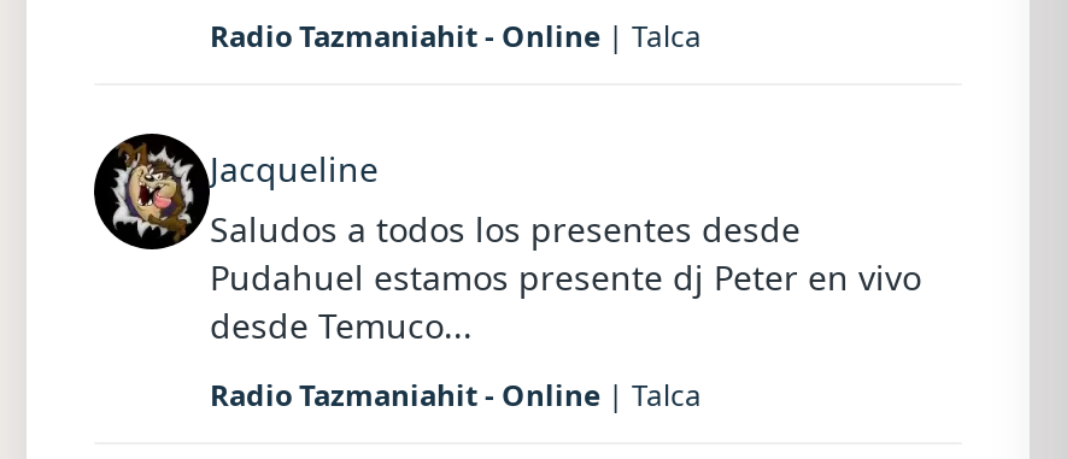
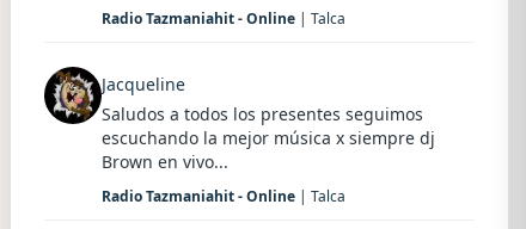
- Saludos a todos los presentes desde
- Pudahuel estamos presente dj Peter en vivo
- desde Temuco...
+ Saludos a todos los presentes seguimos
+ escuchando la mejor música x siempre dj
+ Brown en vivo...
